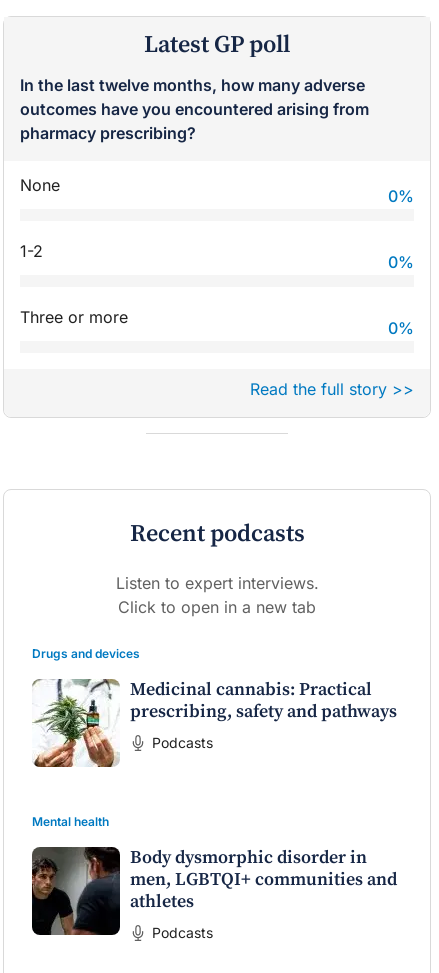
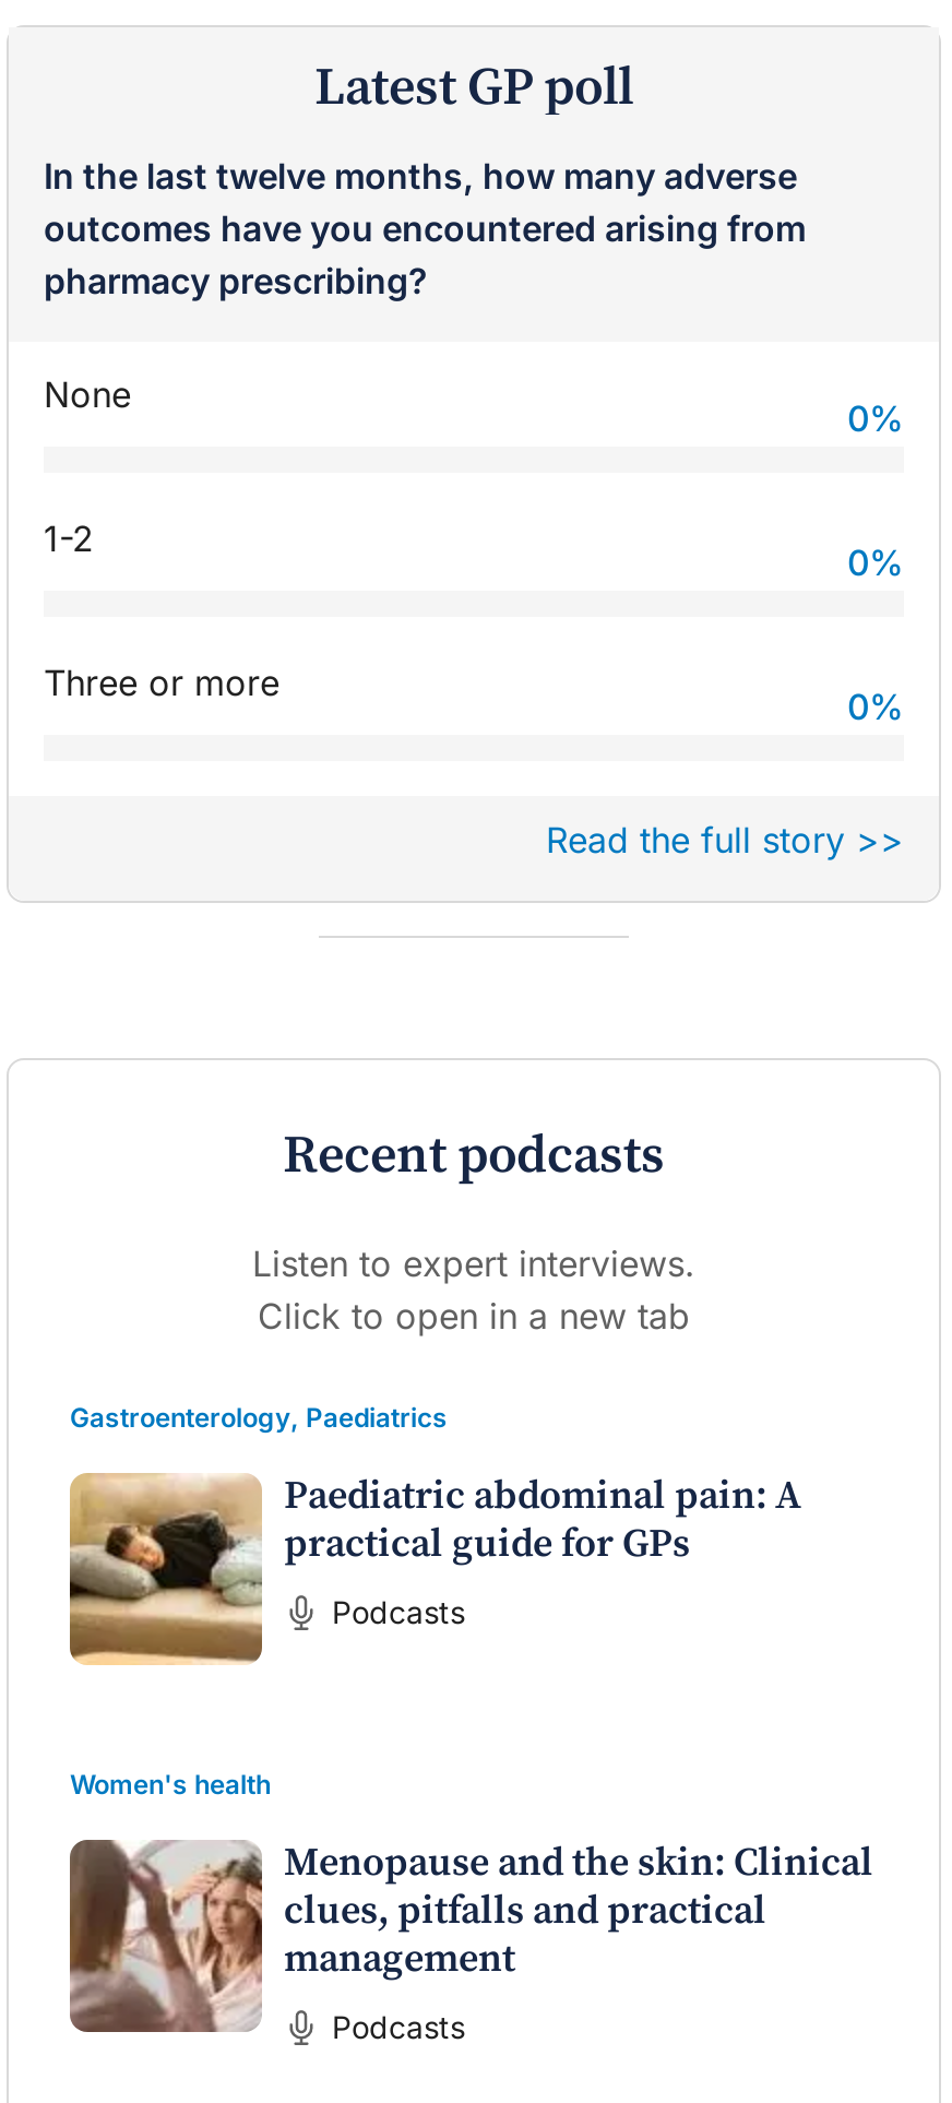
- Drugs and devices
+ Gastroenterology, Paediatrics

- [image]
- Medicinal cannabis: Practical
- prescribing, safety and pathways
+ [image]
+ Paediatric abdominal pain: A
+ practical guide for GPs

- Mental health
+ Women's health

- [image]
- Body dysmorphic disorder in
- men, LGBTQI+ communities and
- athletes
+ [image]
+ Menopause and the skin: Clinical
+ clues, pitfalls and practical
+ management
